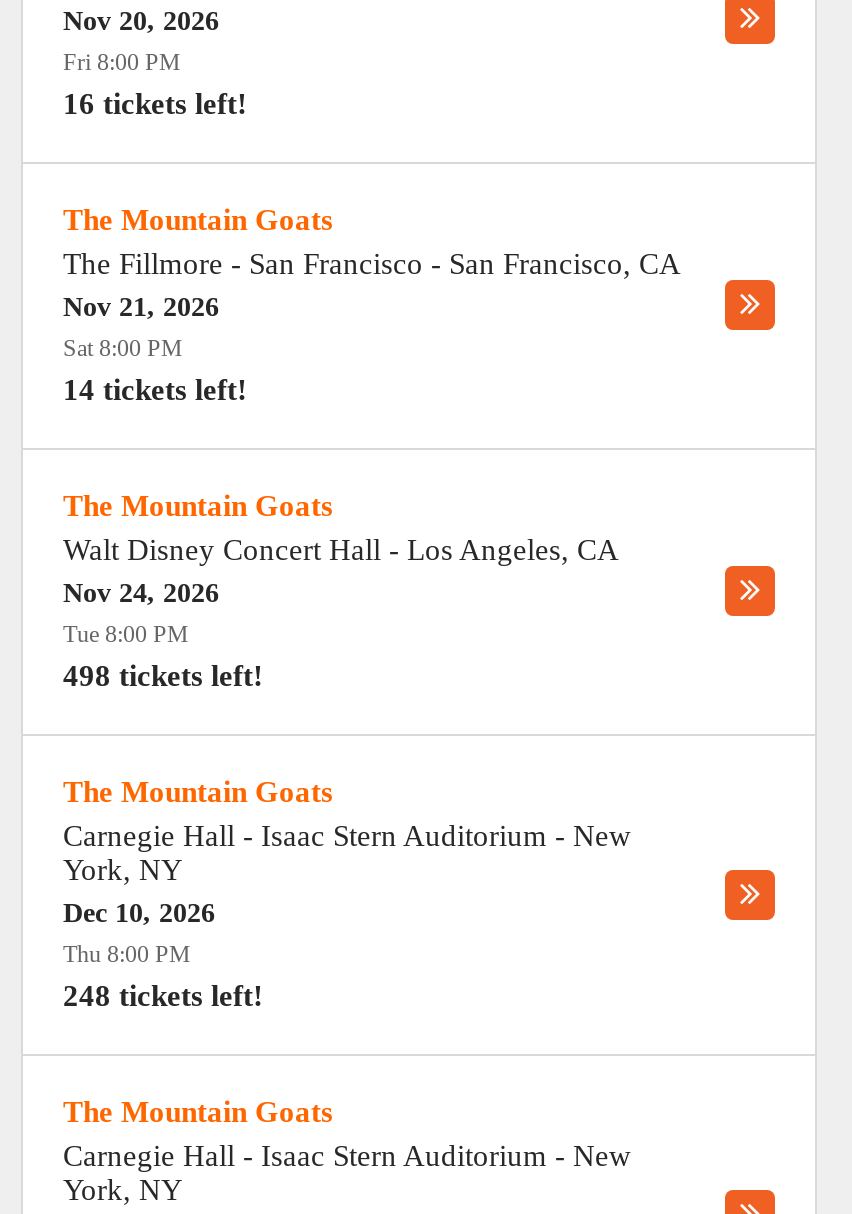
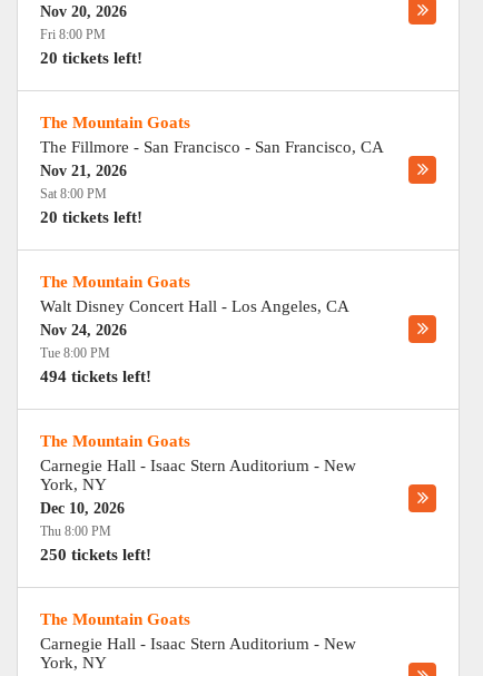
- 16 tickets left!
+ 20 tickets left!

- 14 tickets left!
+ 20 tickets left!

- 498 tickets left!
+ 494 tickets left!

- 248 tickets left!
+ 250 tickets left!
